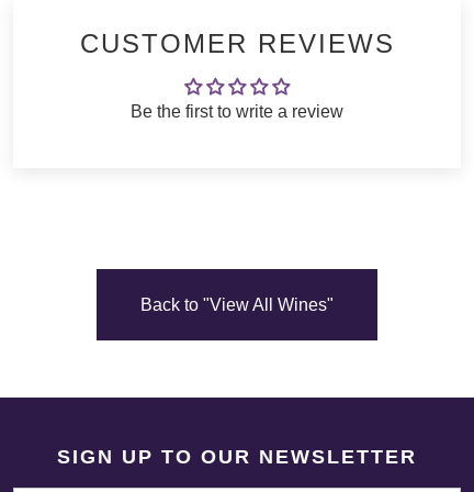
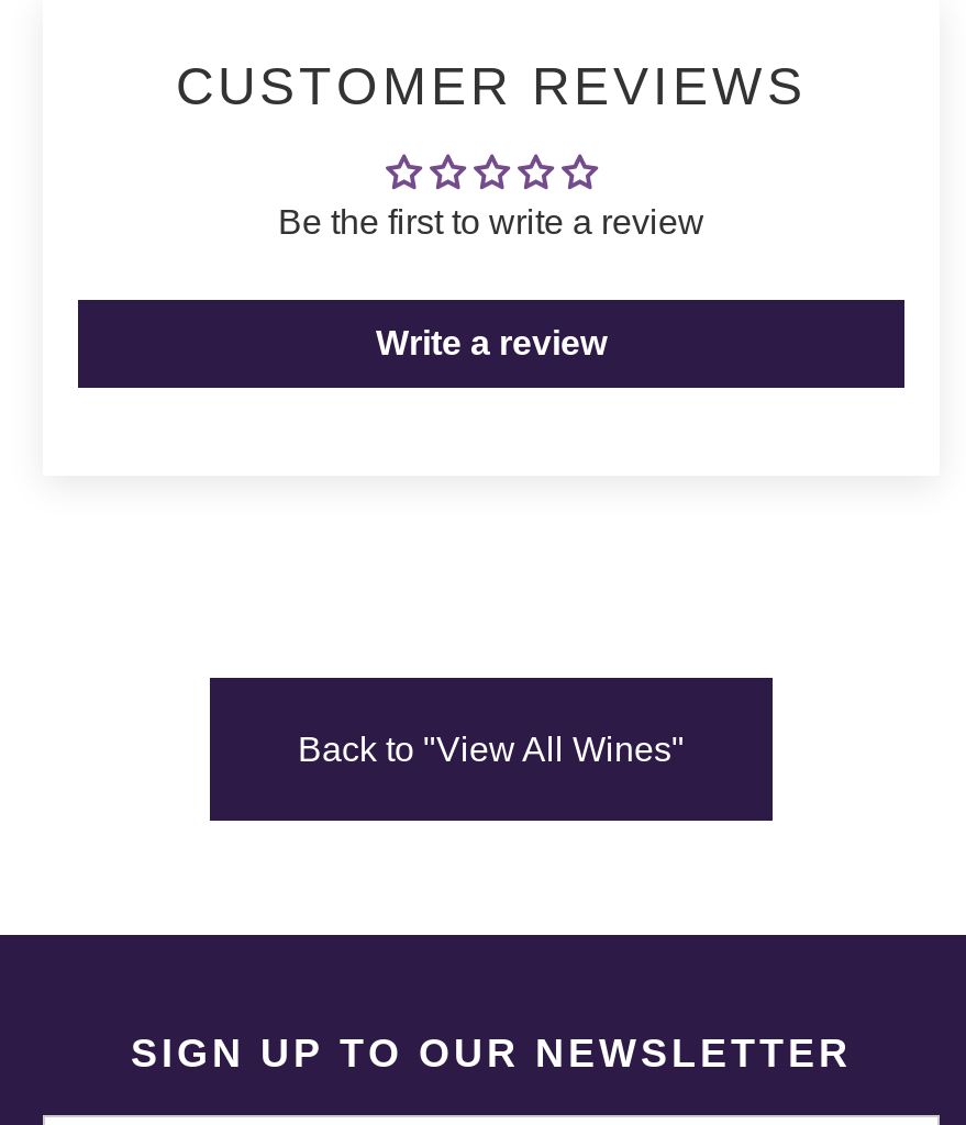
+ Write a review
